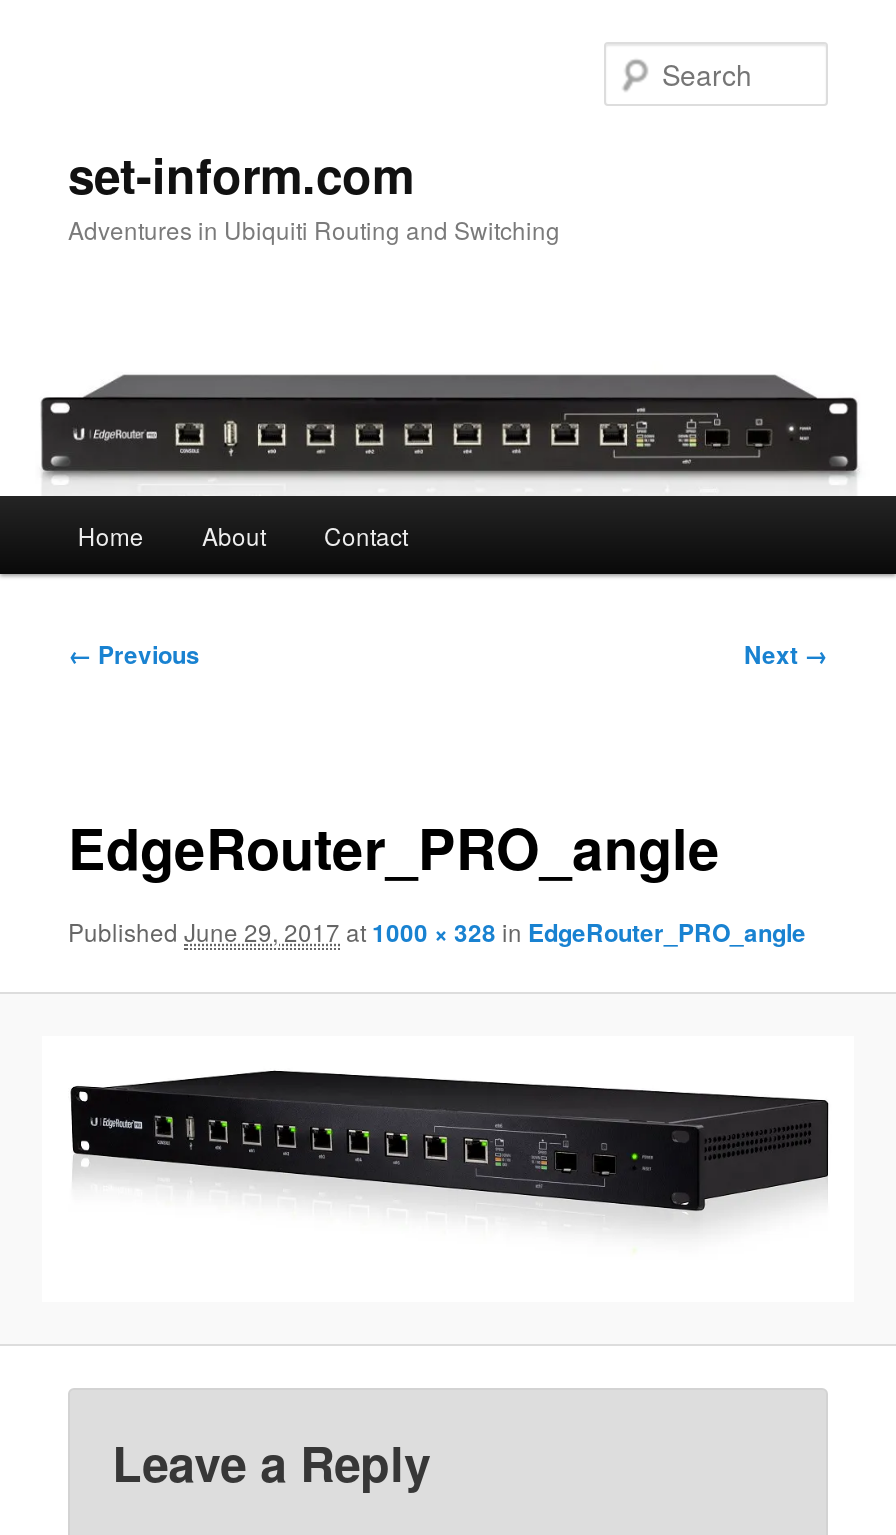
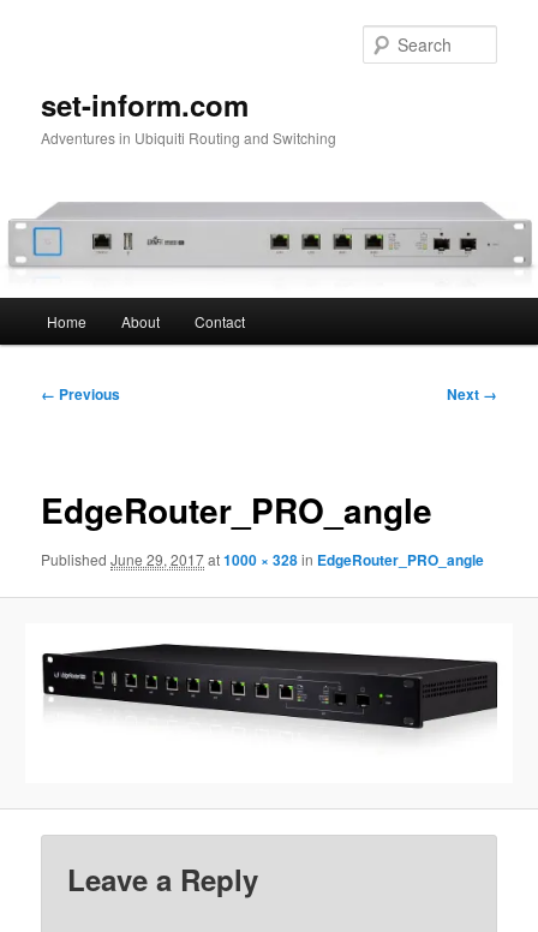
- [image]
+ [image]
